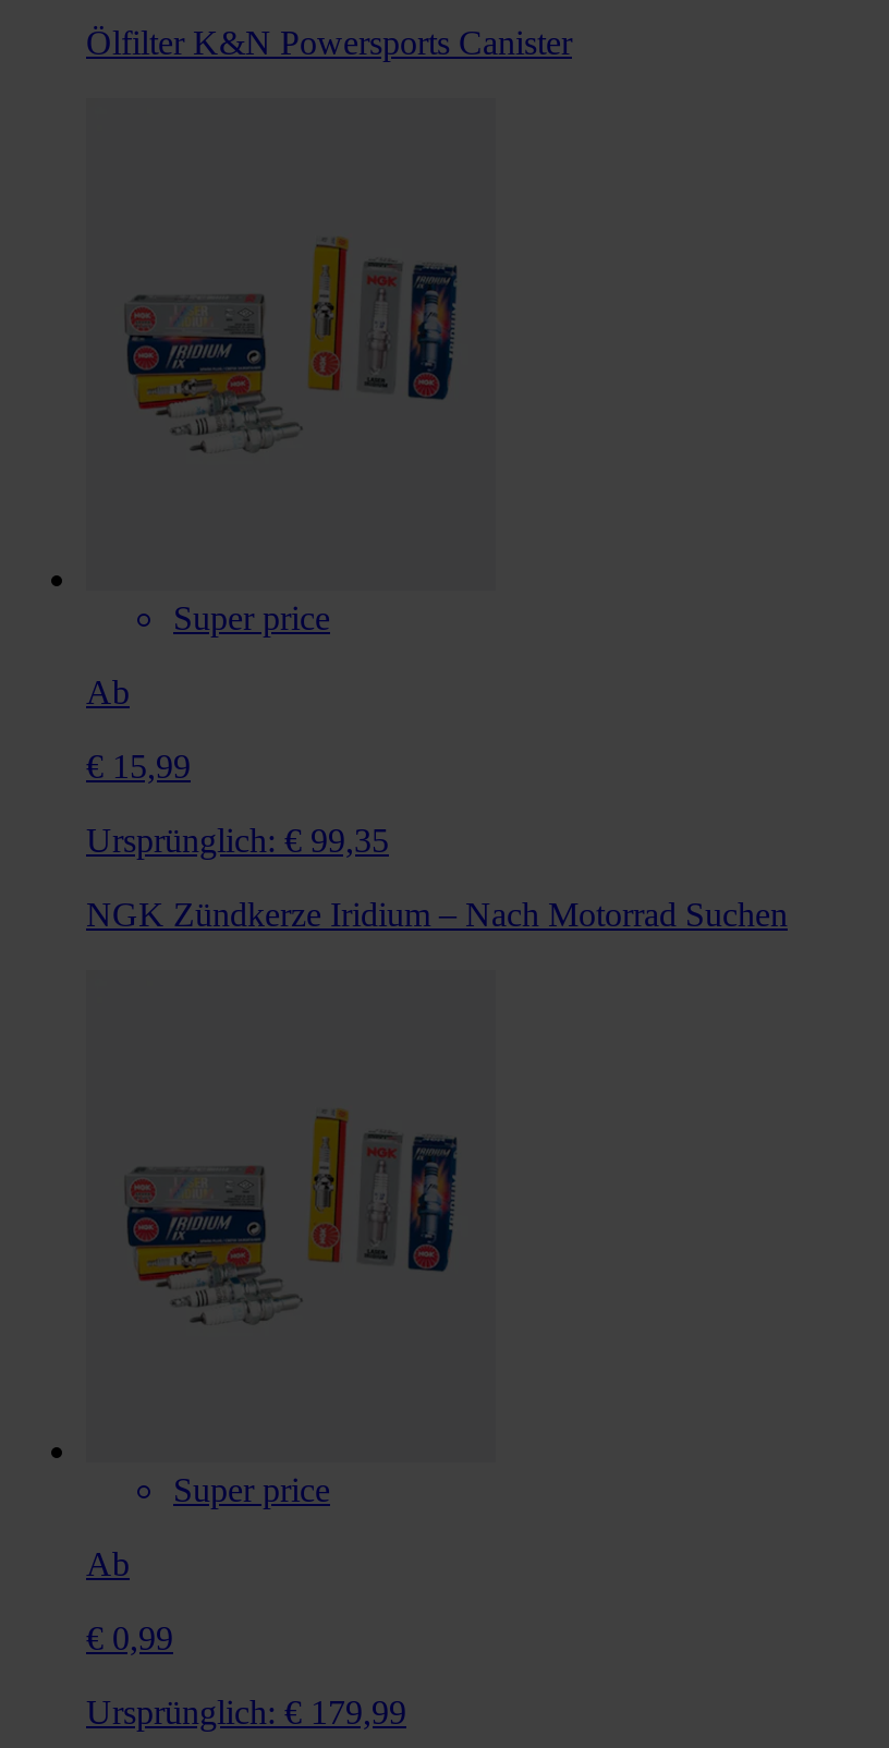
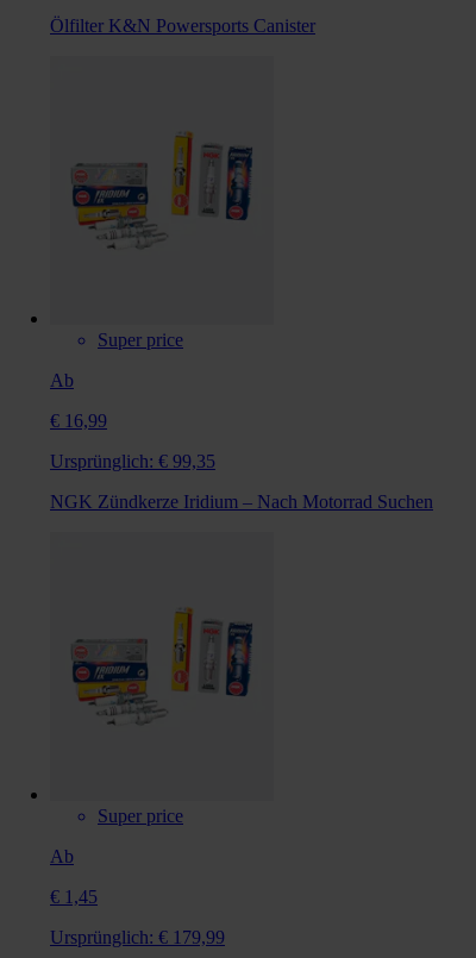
- € 15,99
+ € 16,99

- € 0,99
+ € 1,45
